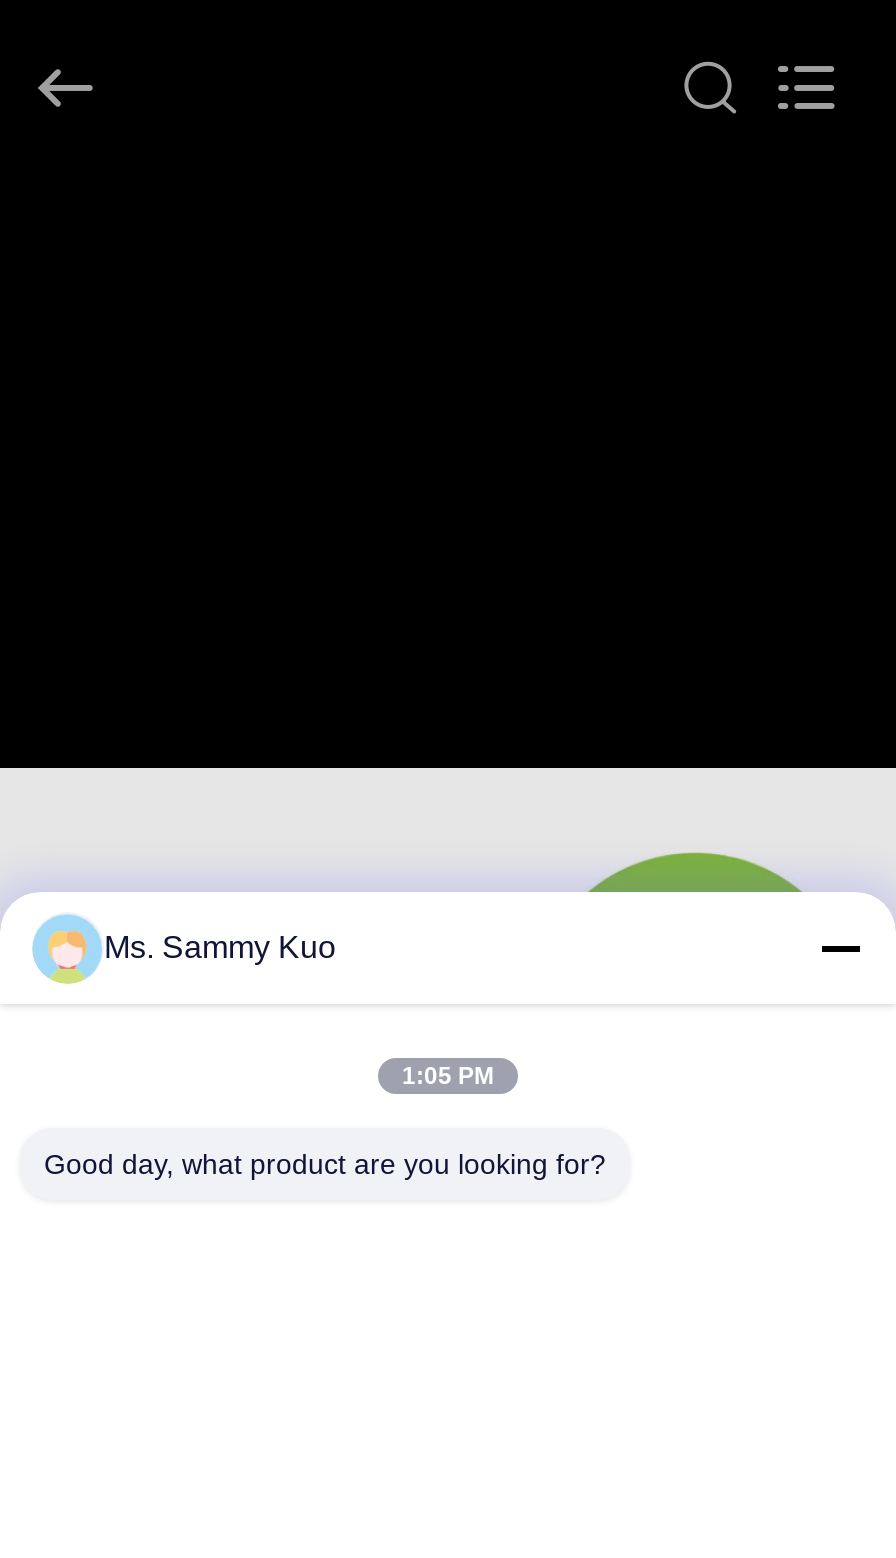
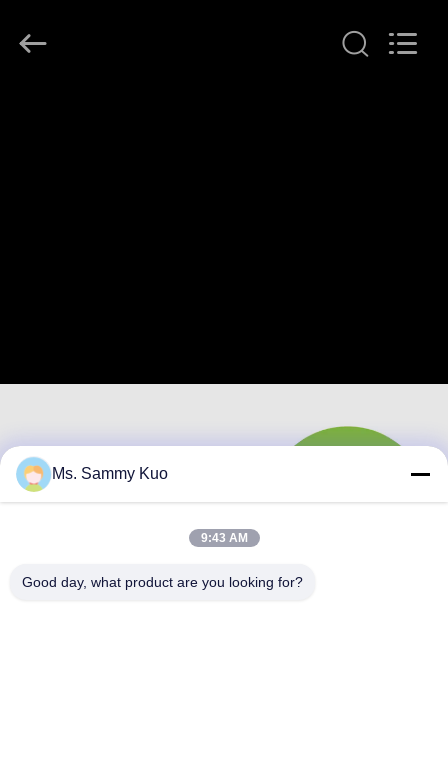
- 1:05 PM
+ 9:43 AM
